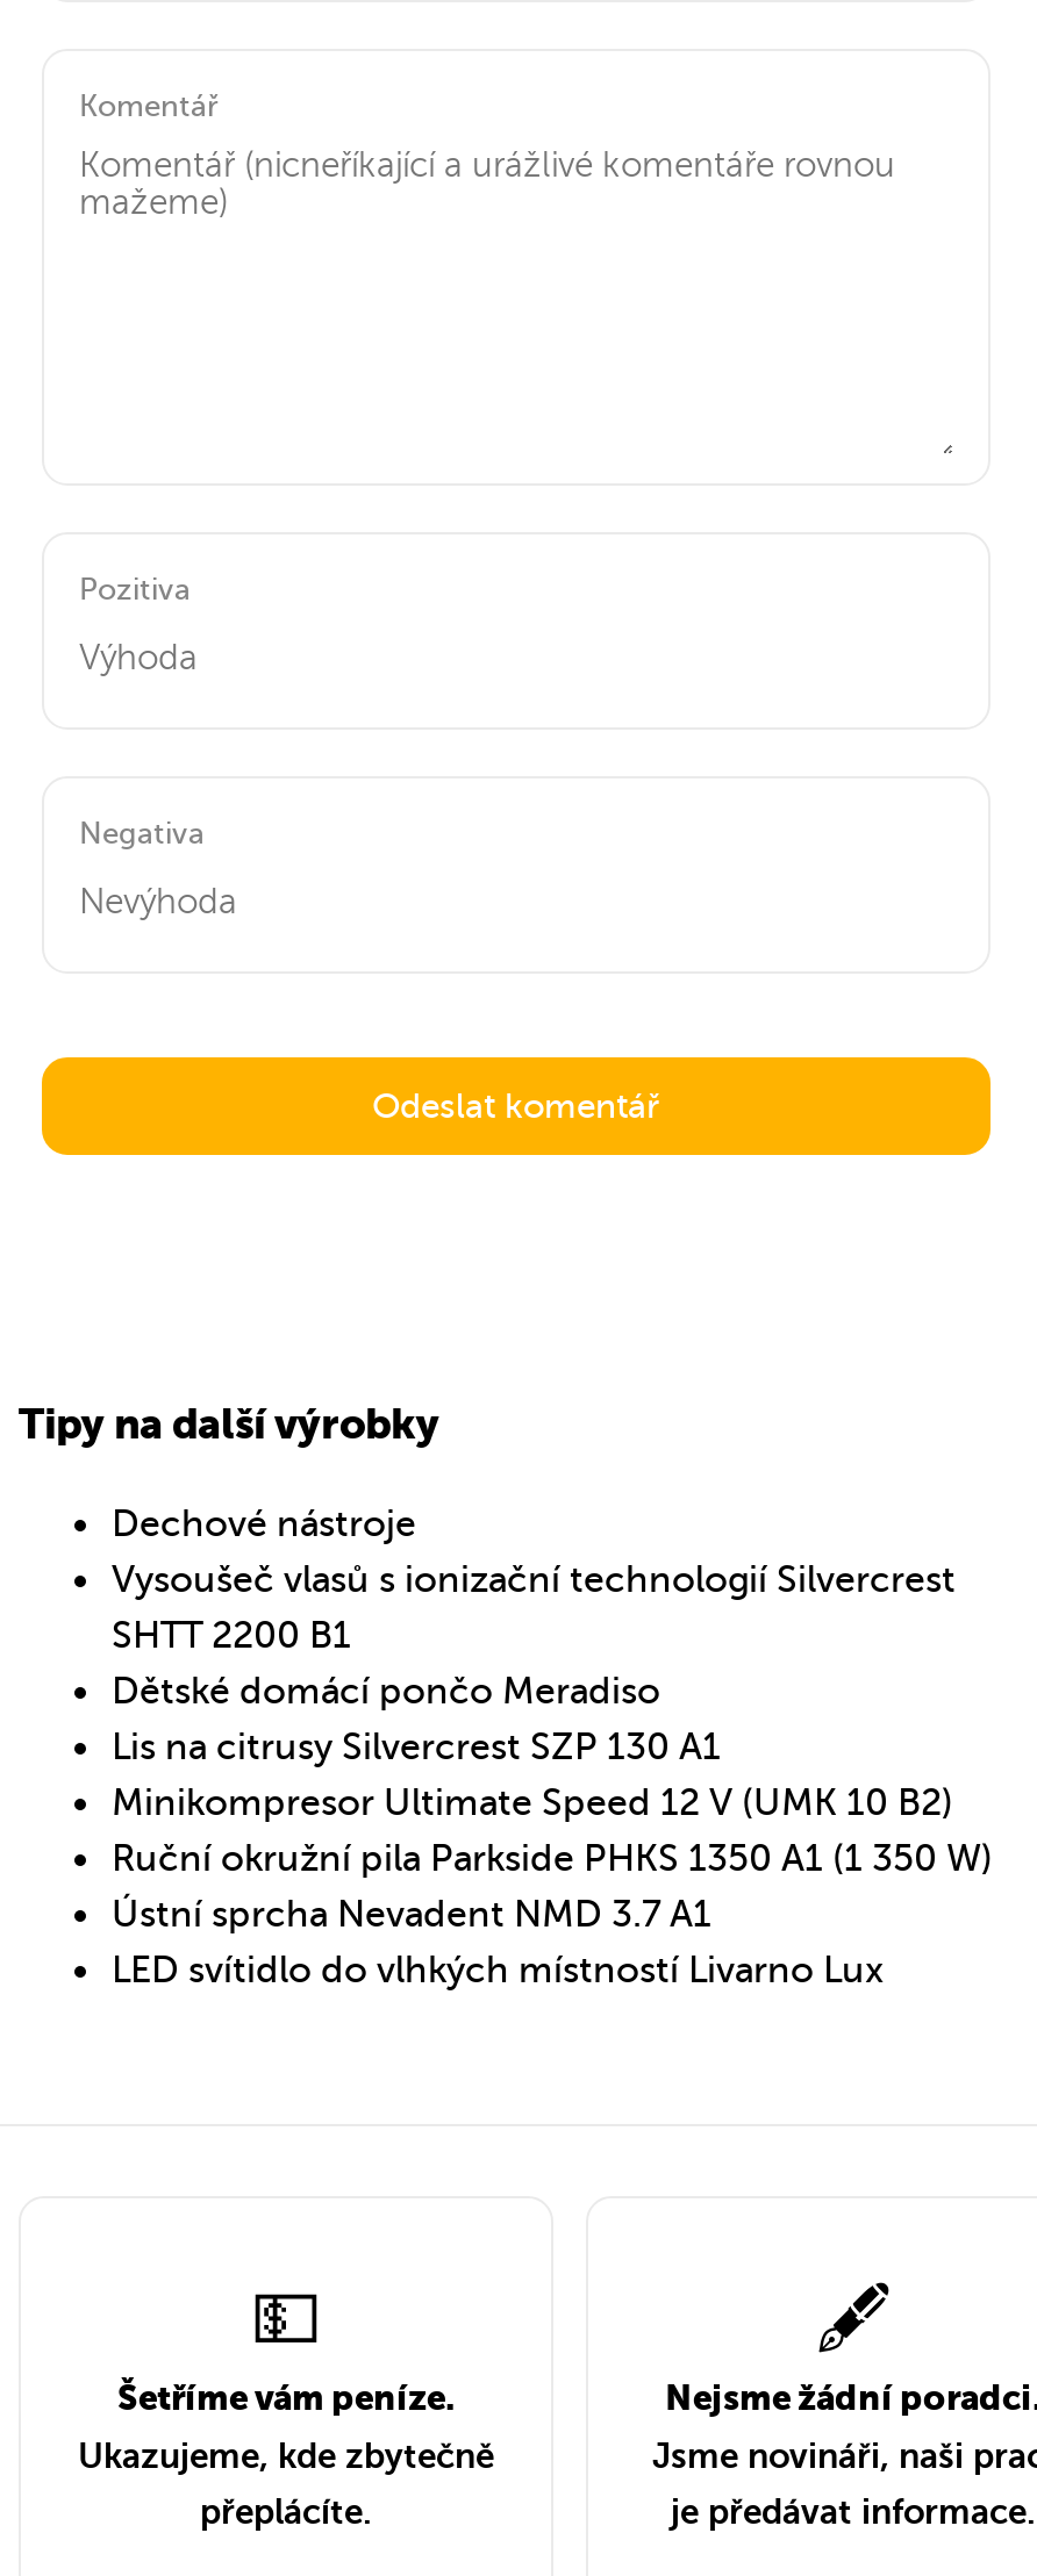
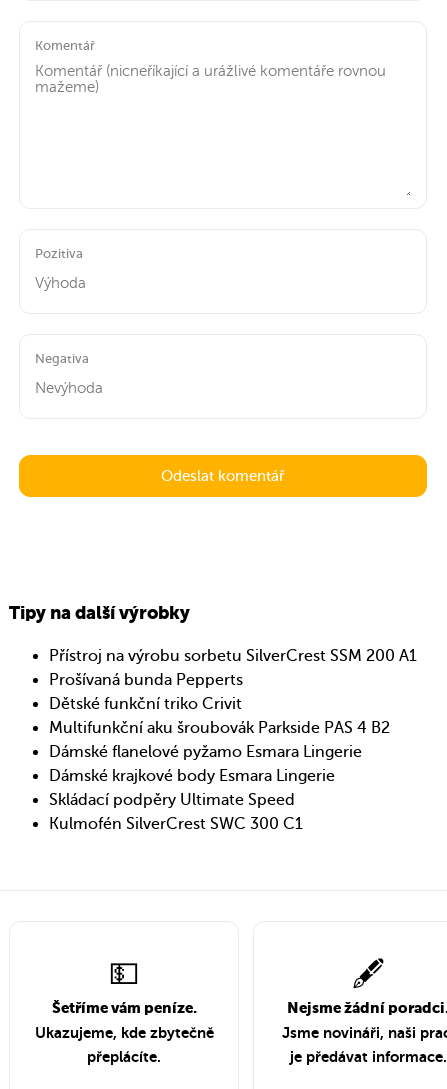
- Dechové nástroje
- Vysoušeč vlasů s ionizační technologií Silvercrest
- SHTT 2200 B1
- Dětské domácí pončo Meradiso
- Lis na citrusy Silvercrest SZP 130 A1
- Minikompresor Ultimate Speed 12 V (UMK 10 B2)
- Ruční okružní pila Parkside PHKS 1350 A1 (1 350 W)
- Ústní sprcha Nevadent NMD 3.7 A1
- LED svítidlo do vlhkých místností Livarno Lux
+ Přístroj na výrobu sorbetu SilverCrest SSM 200 A1
+ Prošívaná bunda Pepperts
+ Dětské funkční triko Crivit
+ Multifunkční aku šroubovák Parkside PAS 4 B2
+ Dámské flanelové pyžamo Esmara Lingerie
+ Dámské krajkové body Esmara Lingerie
+ Skládací podpěry Ultimate Speed
+ Kulmofén SilverCrest SWC 300 C1
